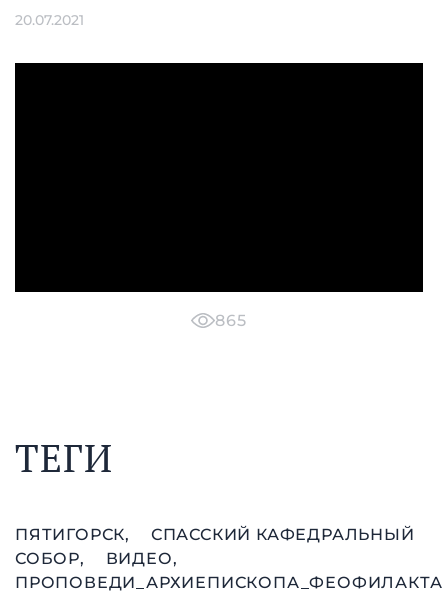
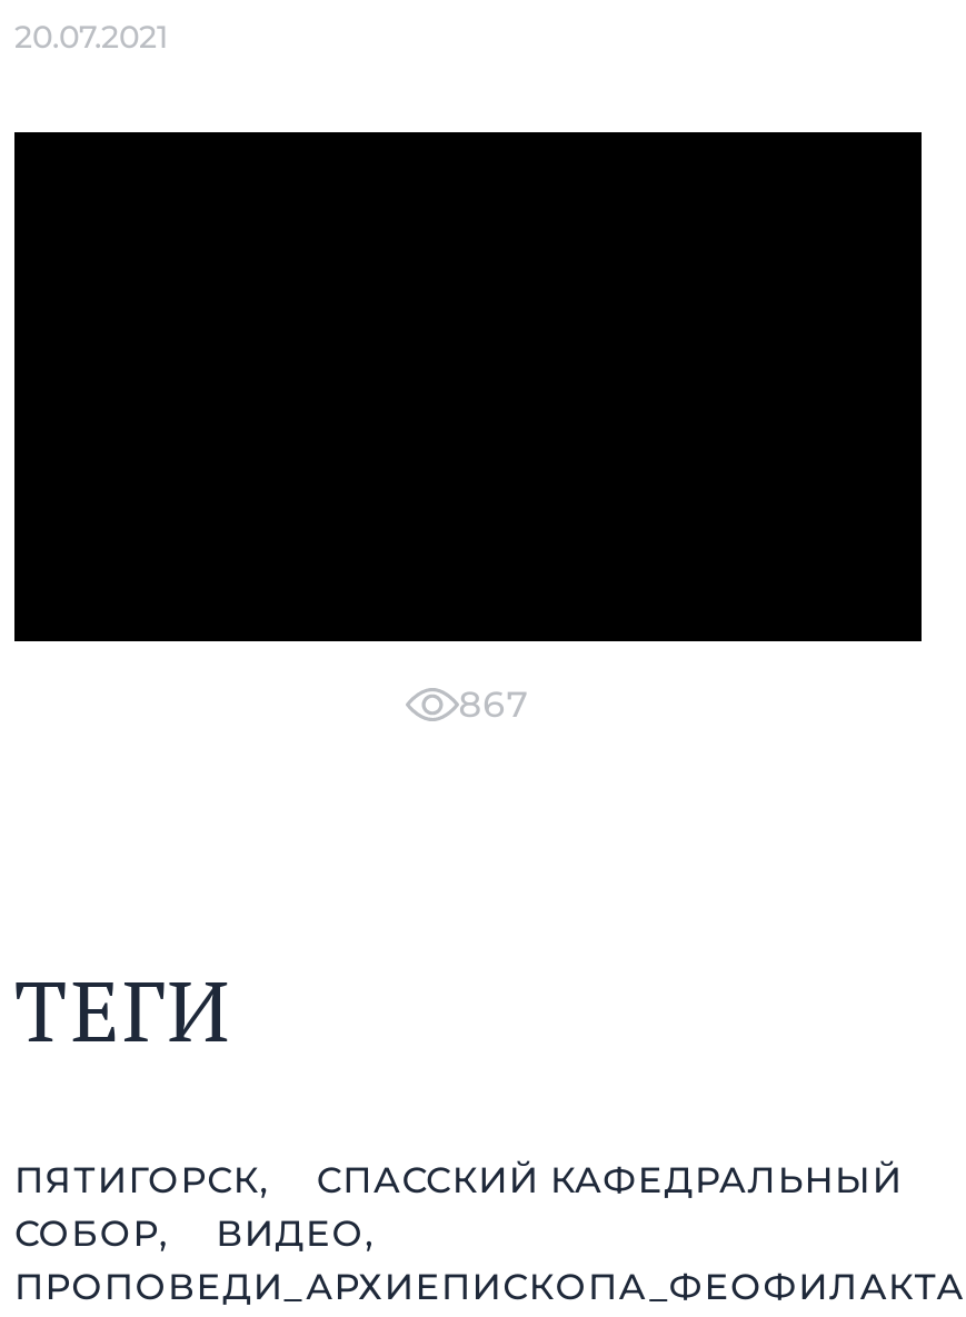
- 865
+ 867
